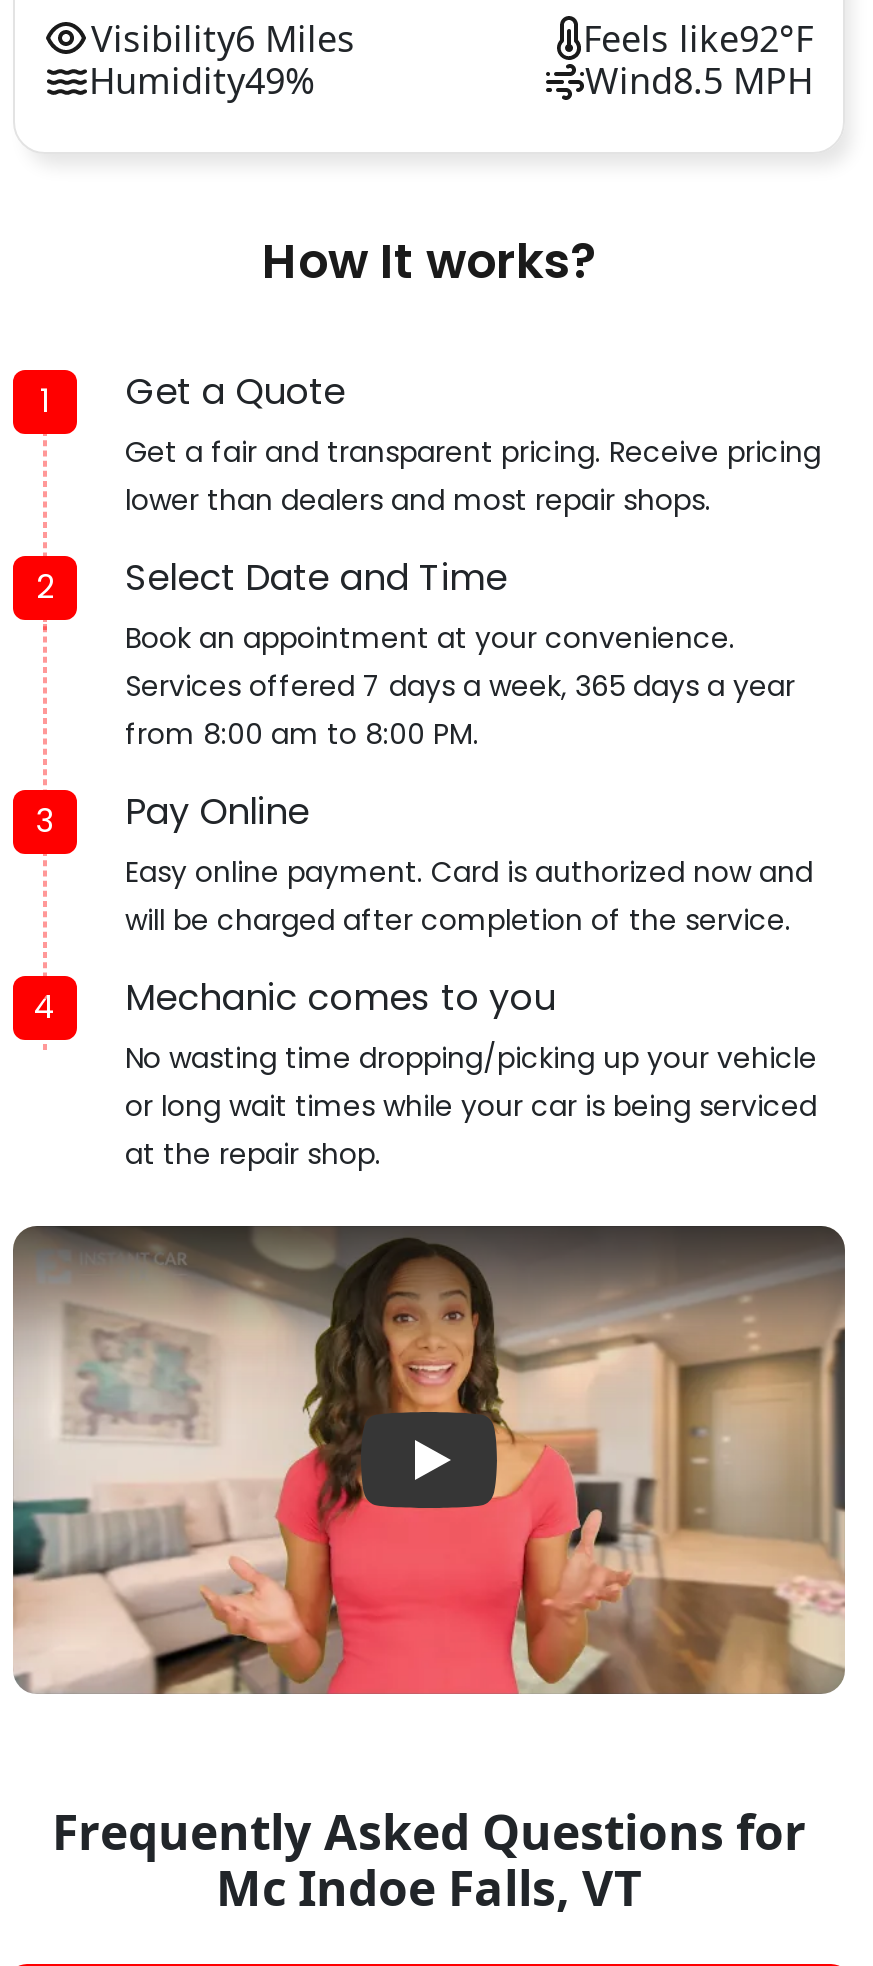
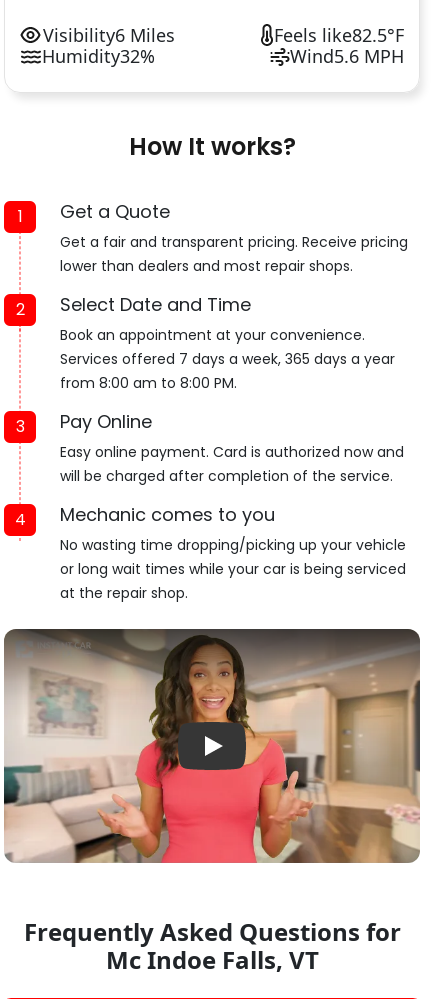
- Feels like92°F
+ Feels like82.5°F

- Humidity49%
+ Humidity32%

- Wind8.5 MPH
+ Wind5.6 MPH
